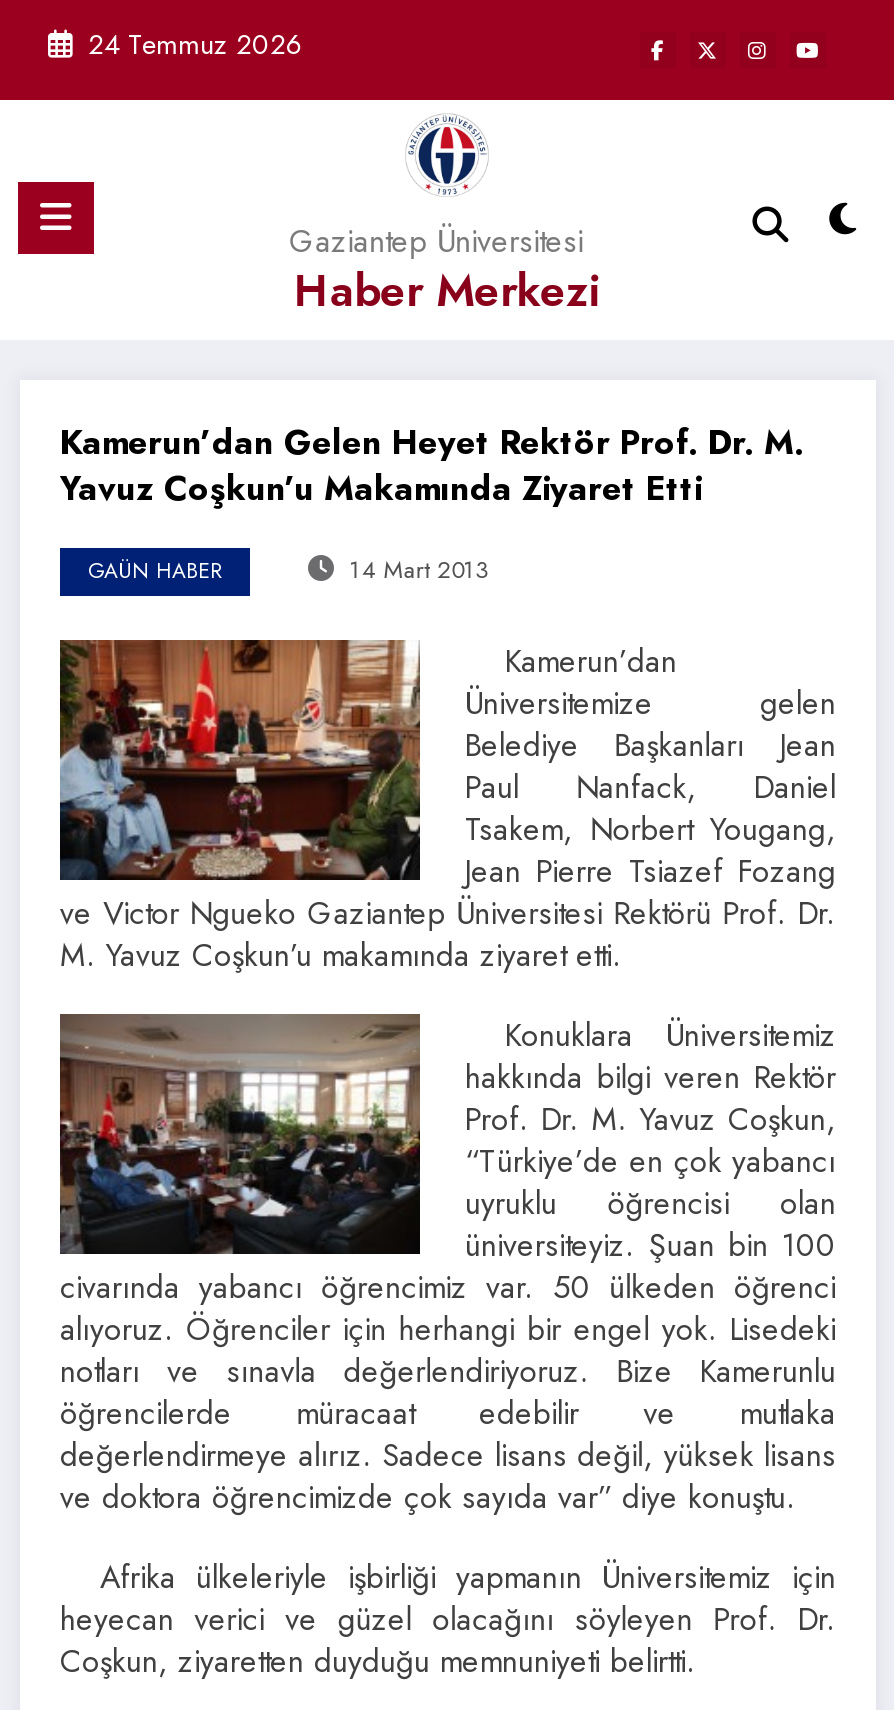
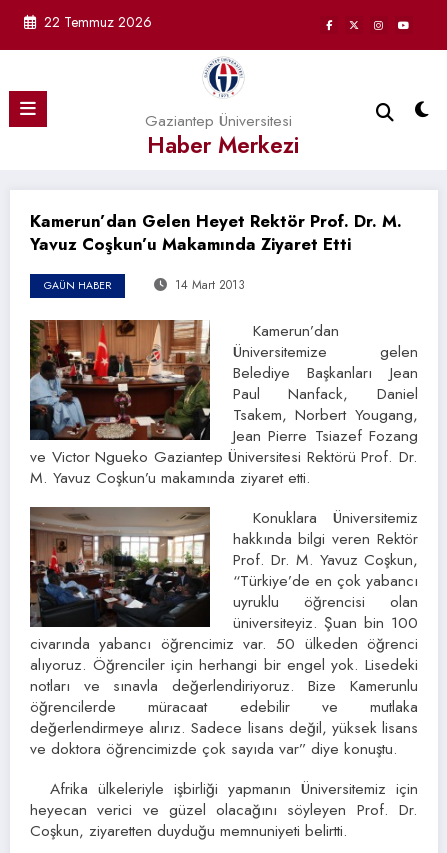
- 24 Temmuz 2026
+ 22 Temmuz 2026
